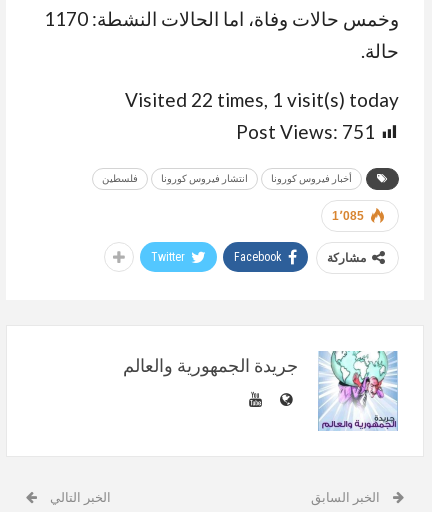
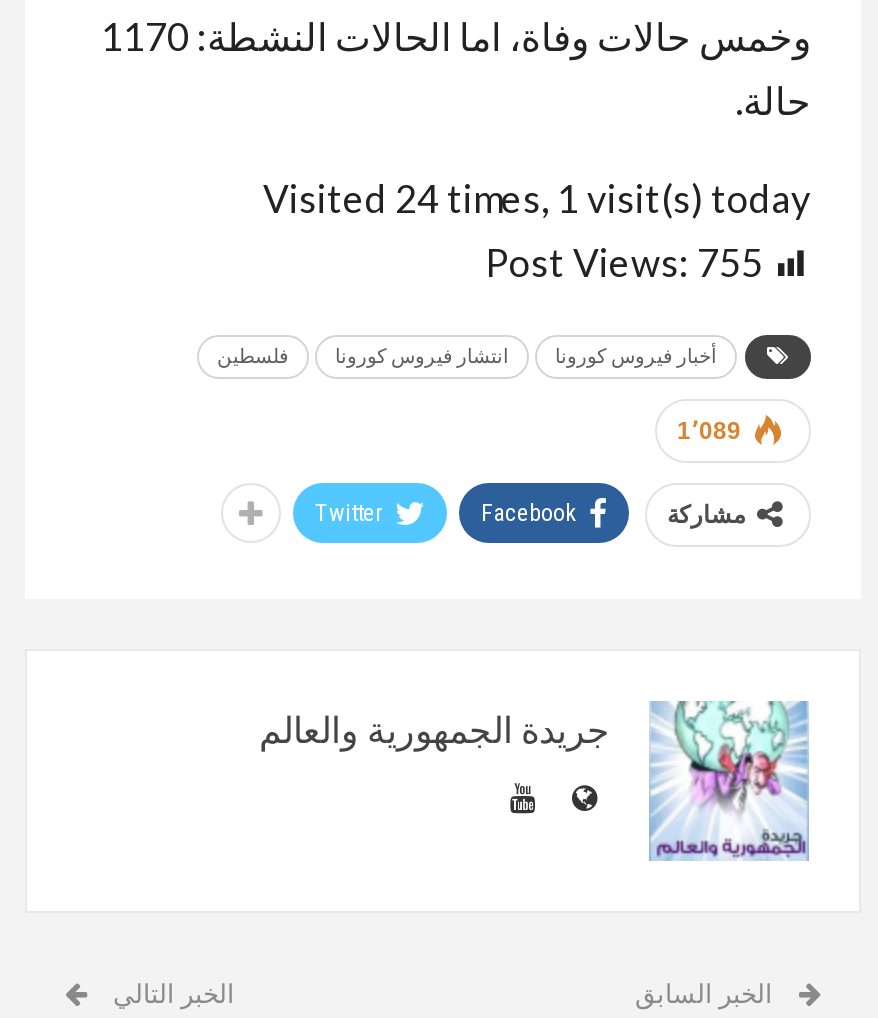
- Visited 22 times, 1 visit(s) today
+ Visited 24 times, 1 visit(s) today

- Post Views: 751
+ Post Views: 755

- 1٬085
+ 1٬089
